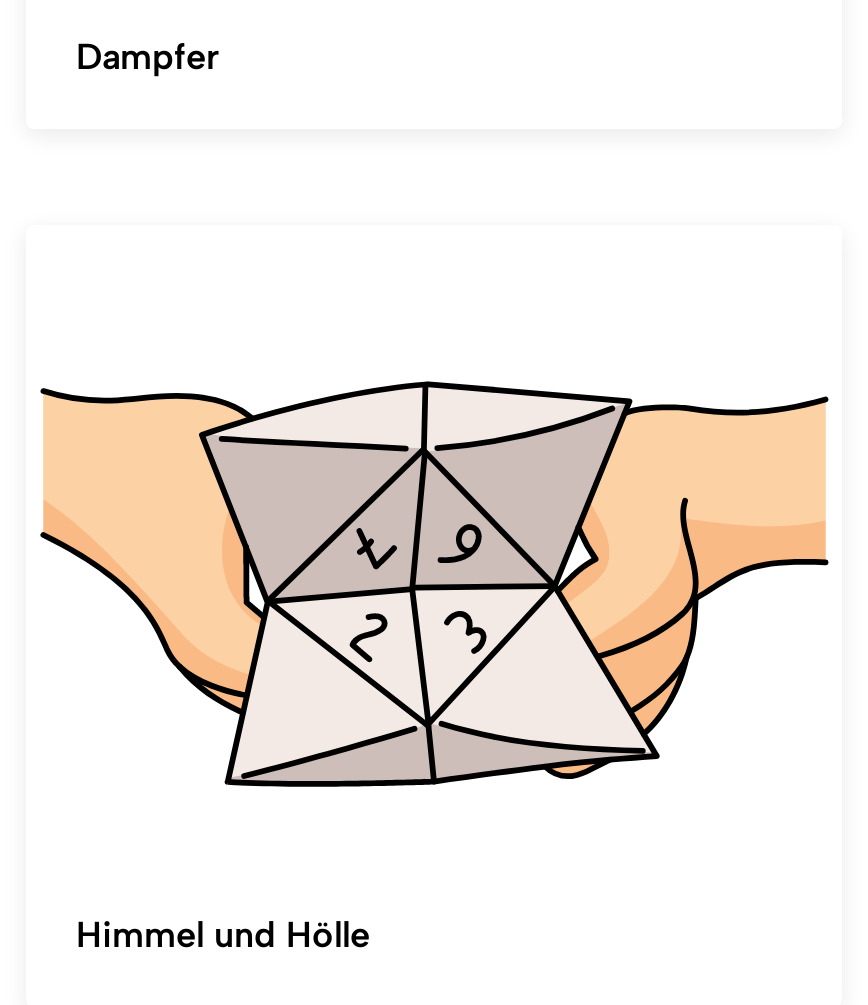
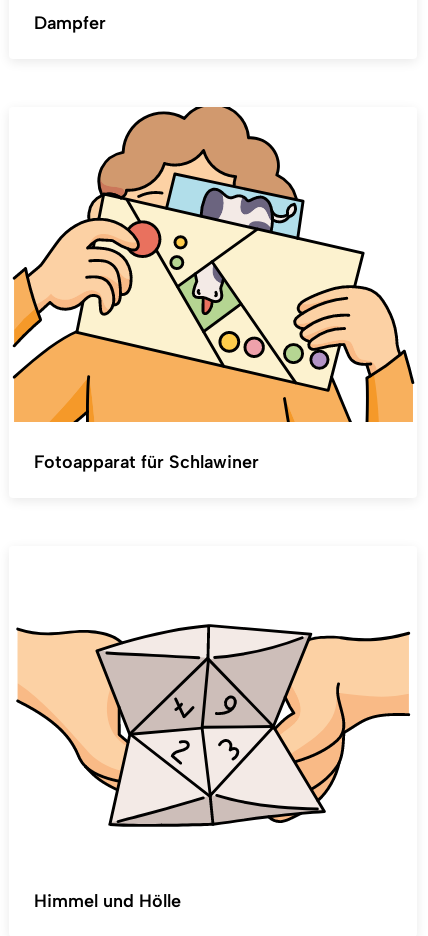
+ [image]
+ Fotoapparat für Schlawiner
